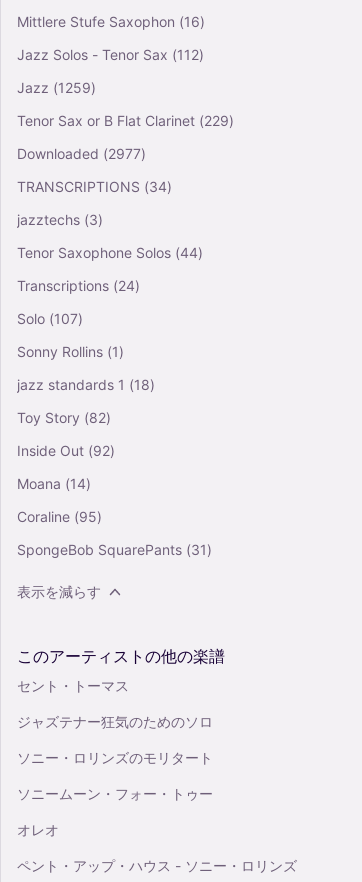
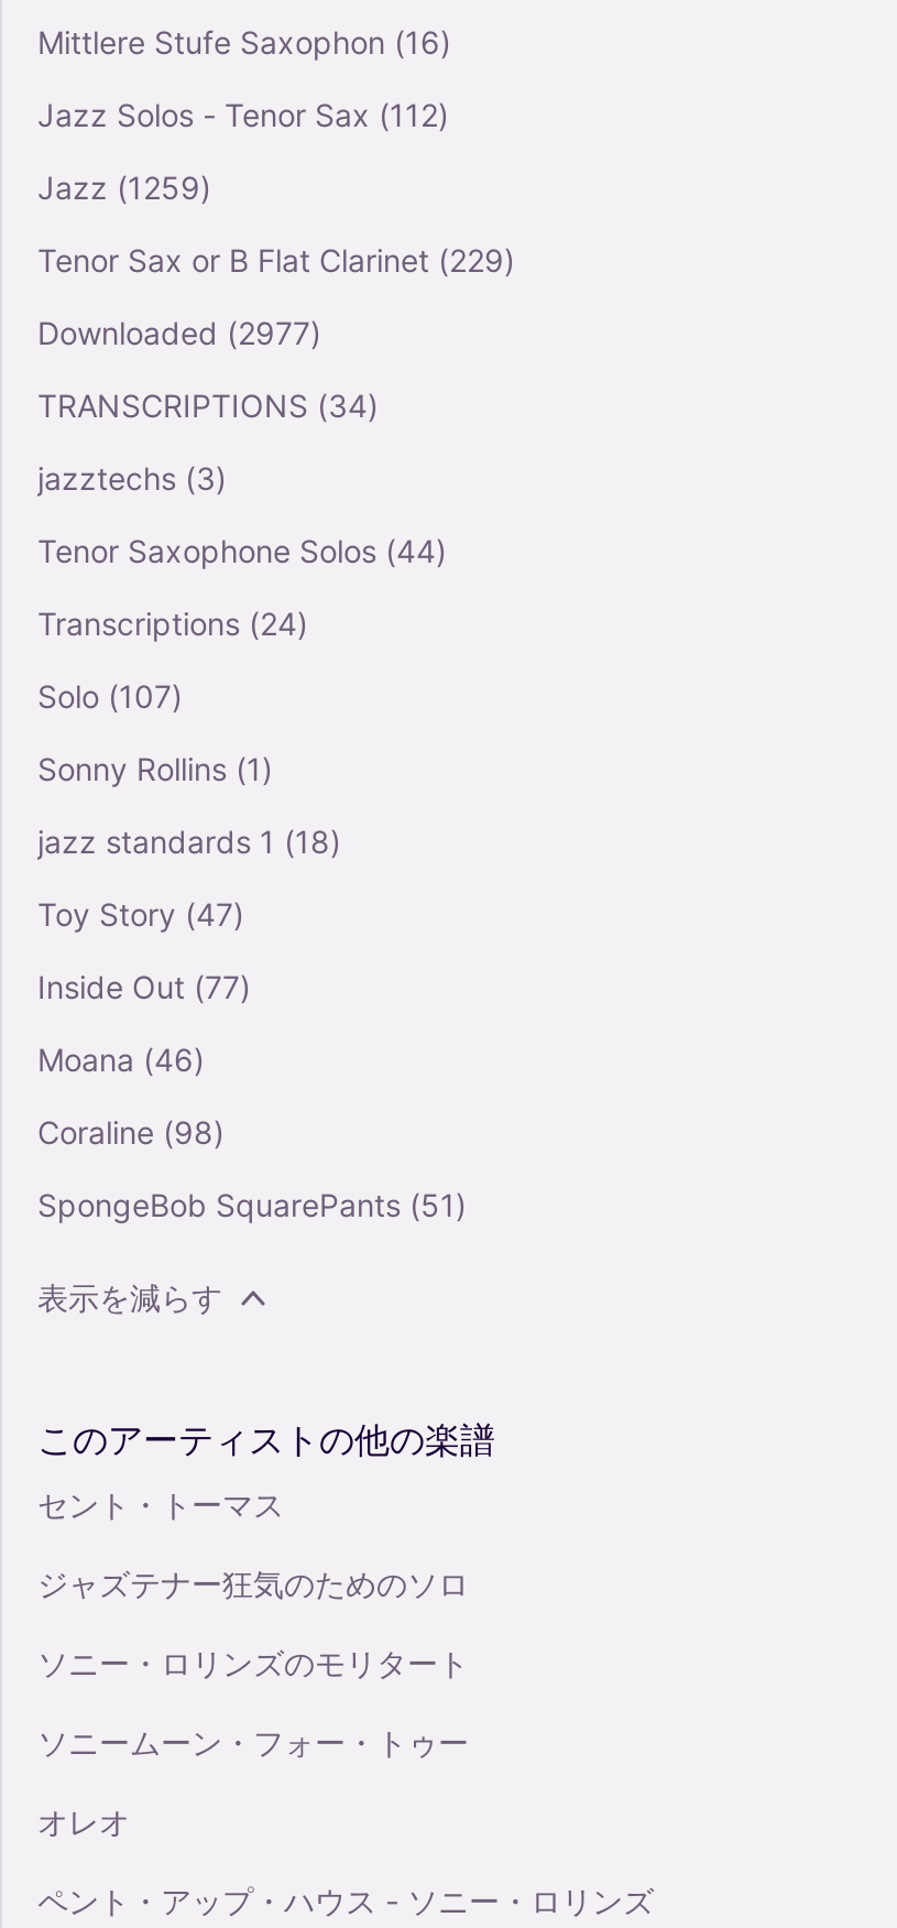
- Toy Story (82)
+ Toy Story (47)

- Inside Out (92)
+ Inside Out (77)

- Moana (14)
+ Moana (46)

- Coraline (95)
+ Coraline (98)

- SpongeBob SquarePants (31)
+ SpongeBob SquarePants (51)
